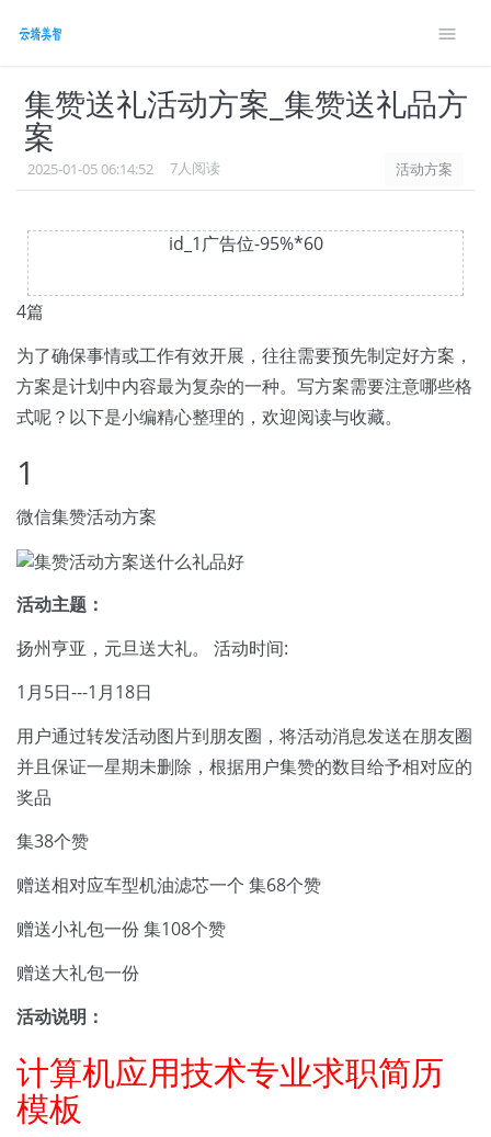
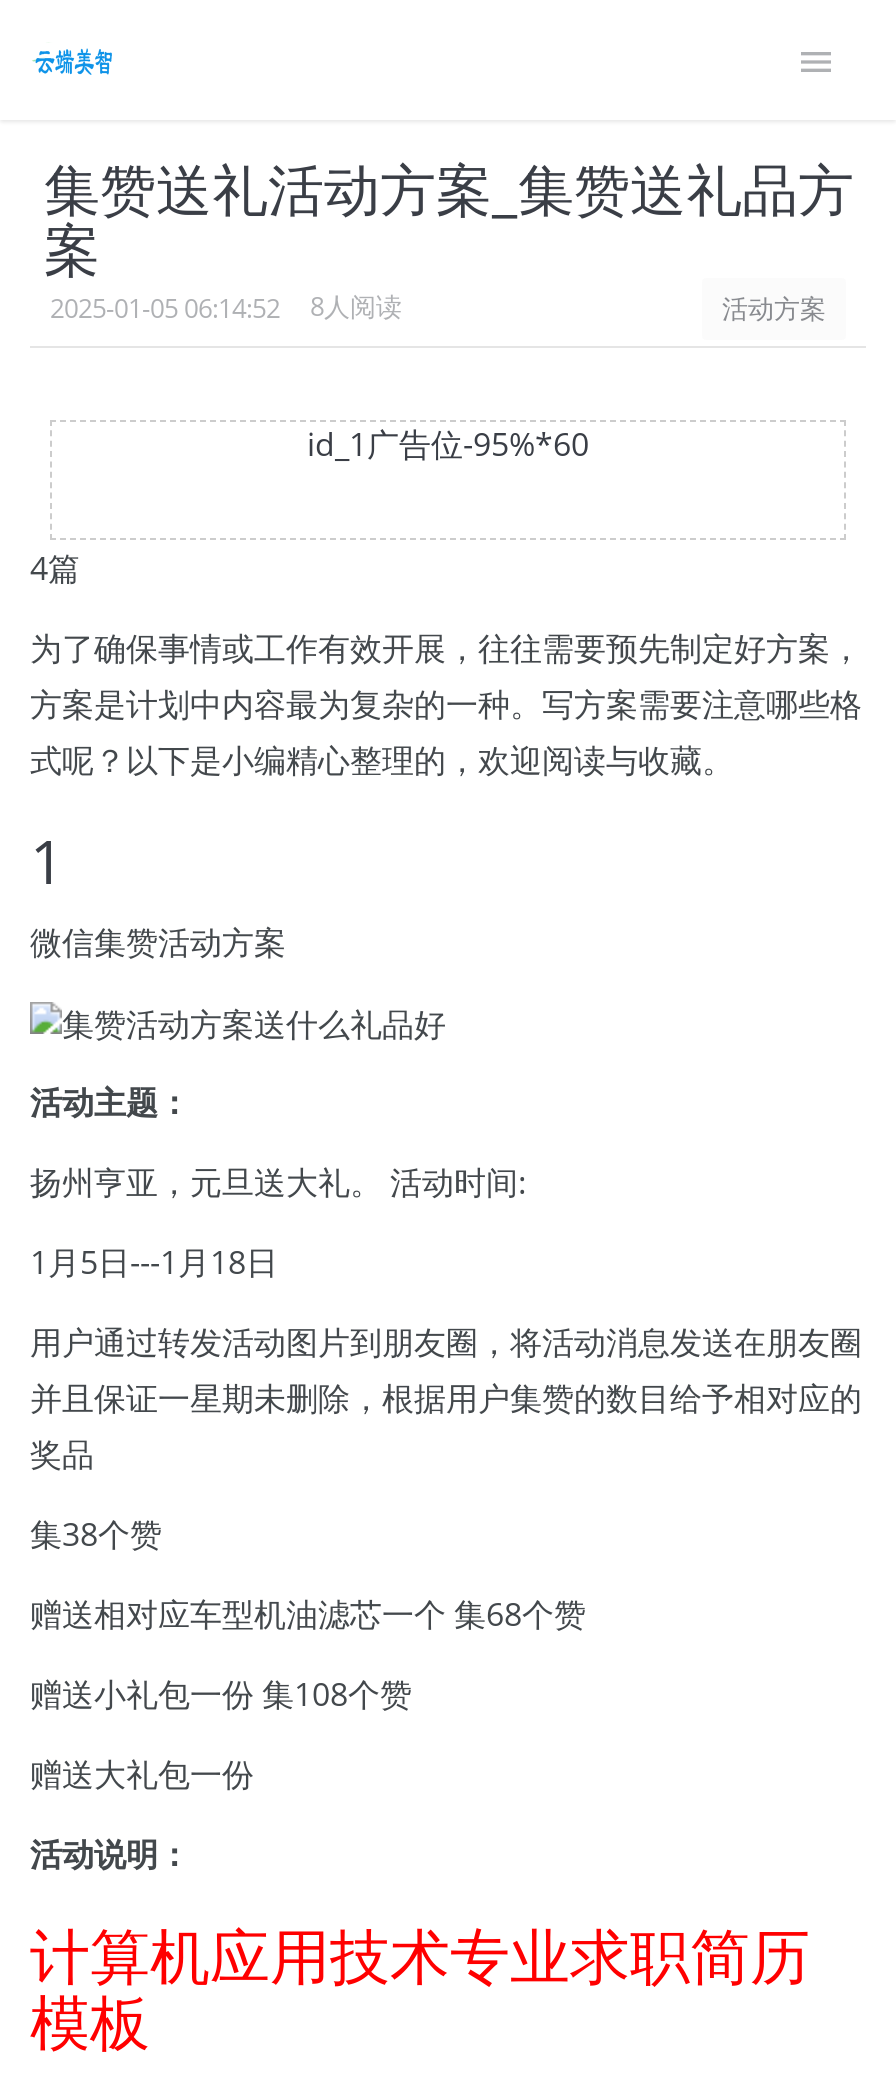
- 2025-01-05 06:14:52 7人阅读
+ 2025-01-05 06:14:52 8人阅读
